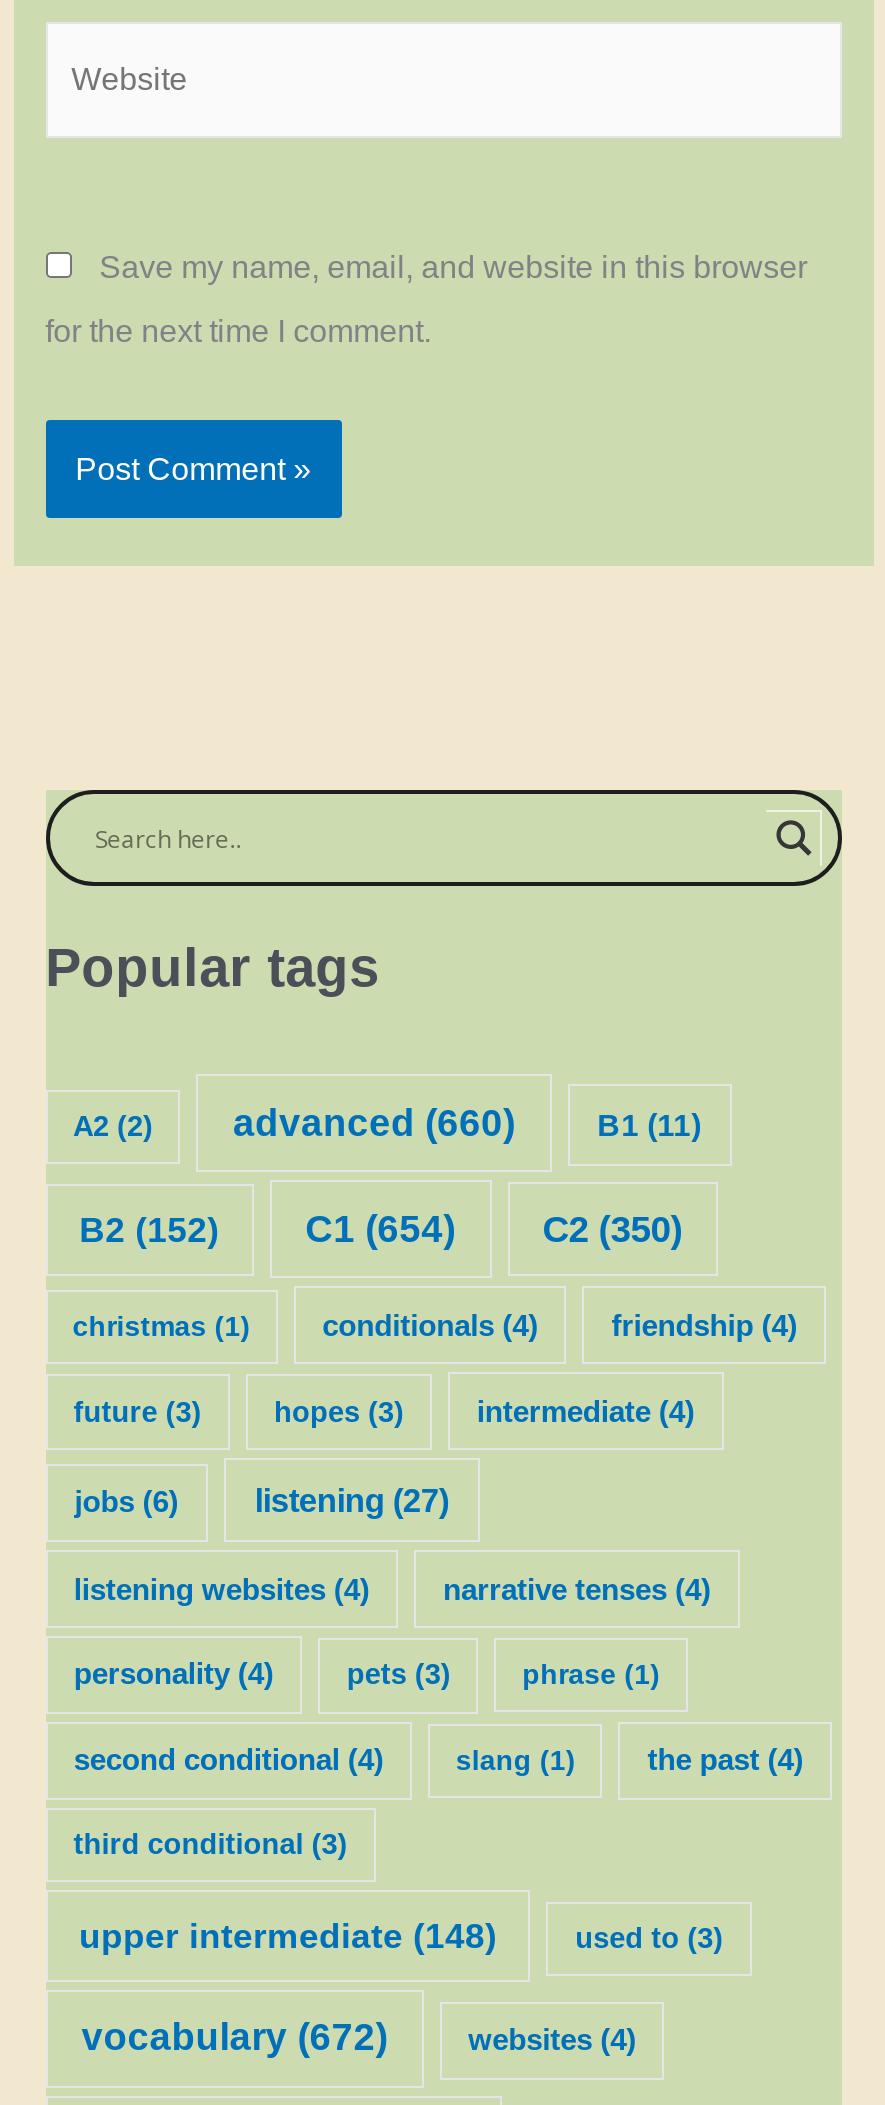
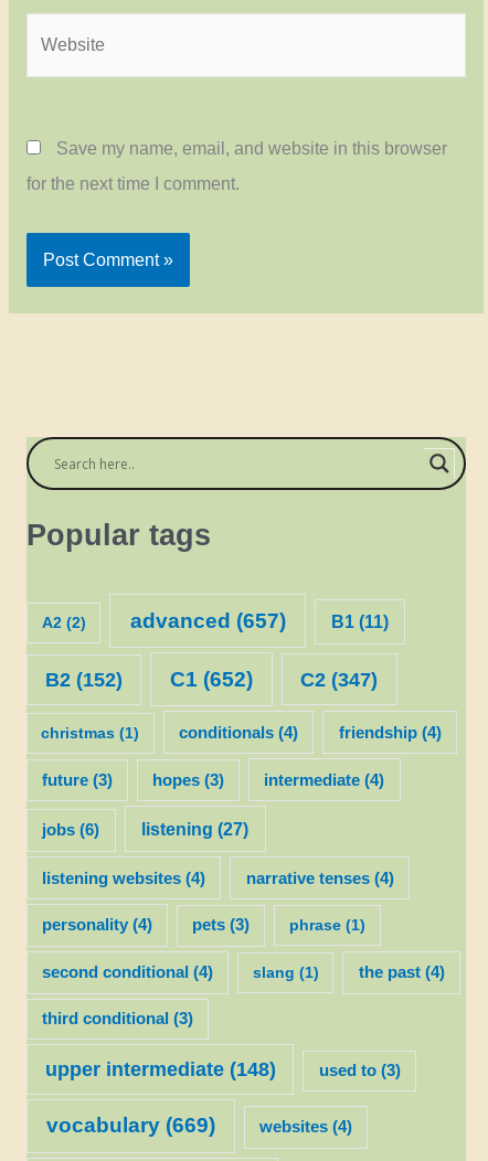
- advanced (660)
+ advanced (657)

- C1 (654)
+ C1 (652)

- C2 (350)
+ C2 (347)

- vocabulary (672)
+ vocabulary (669)
